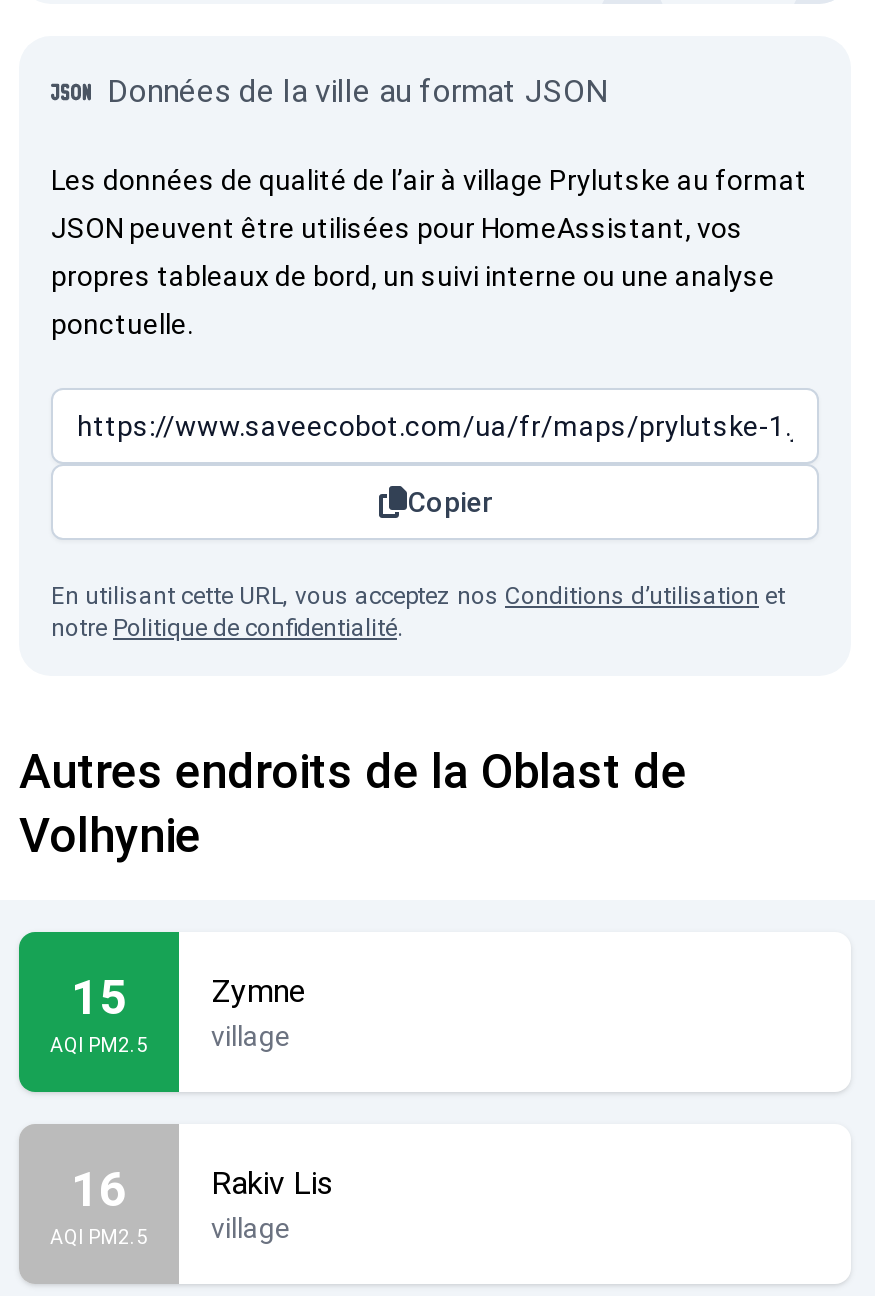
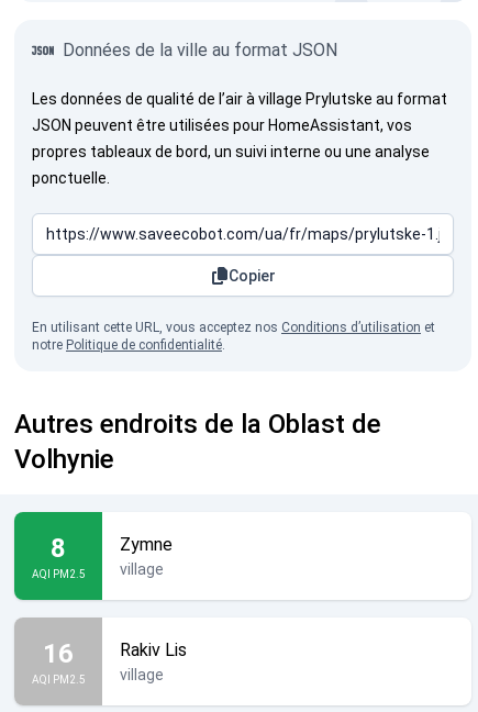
- 15
+ 8
